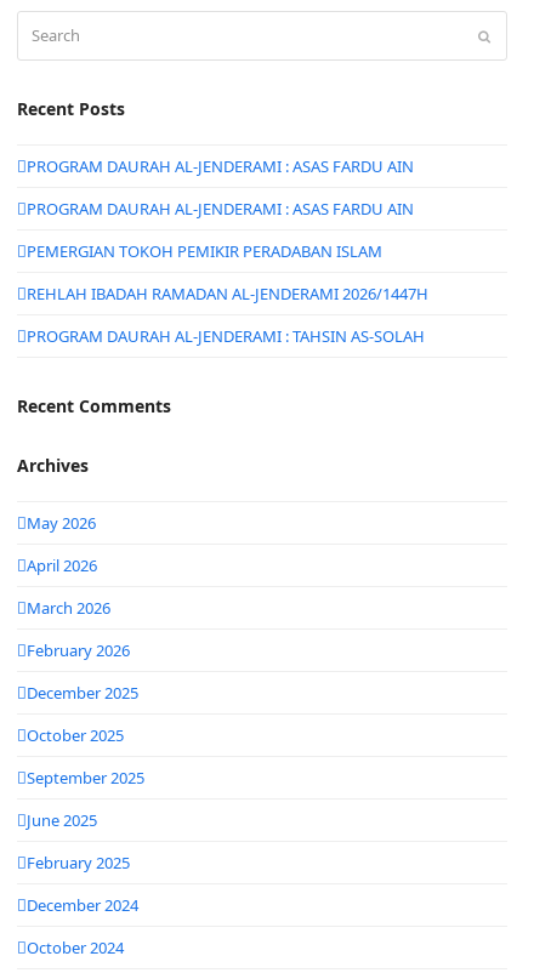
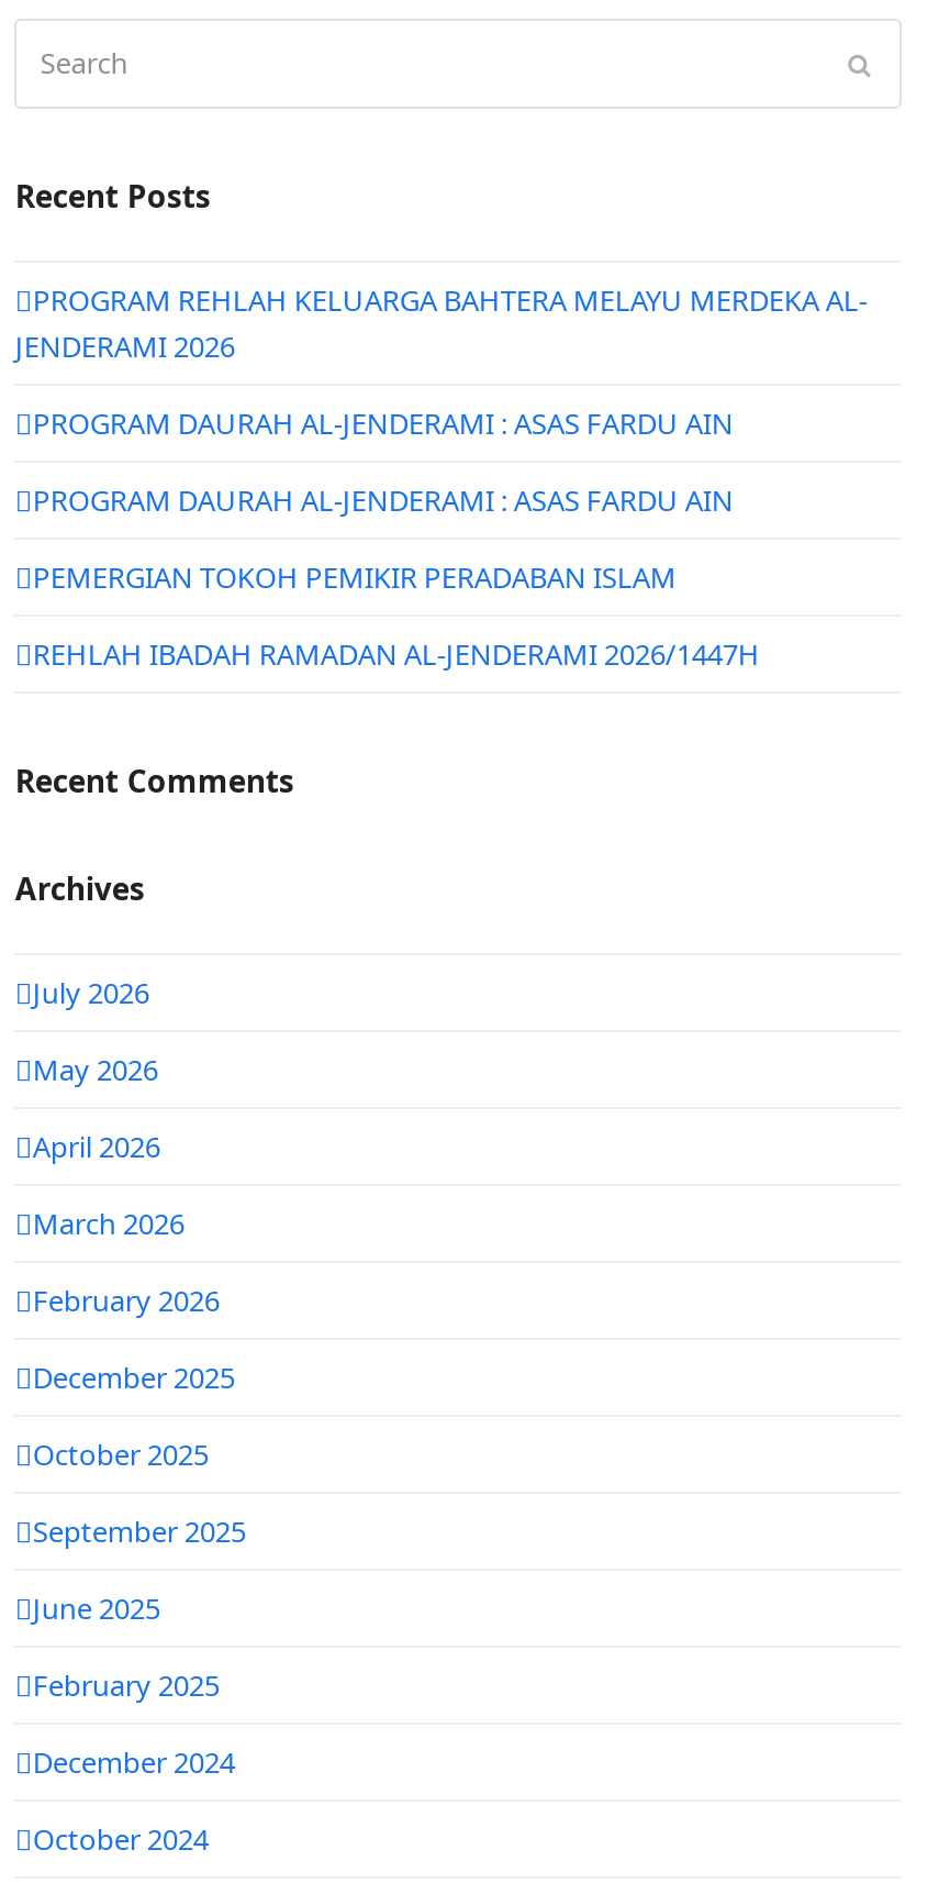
+ PROGRAM REHLAH KELUARGA BAHTERA MELAYU MERDEKA AL-
+ JENDERAMI 2026

- PROGRAM DAURAH AL-JENDERAMI : TAHSIN AS-SOLAH

+ July 2026
